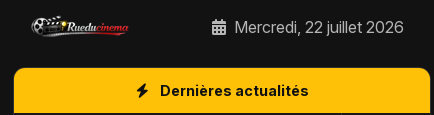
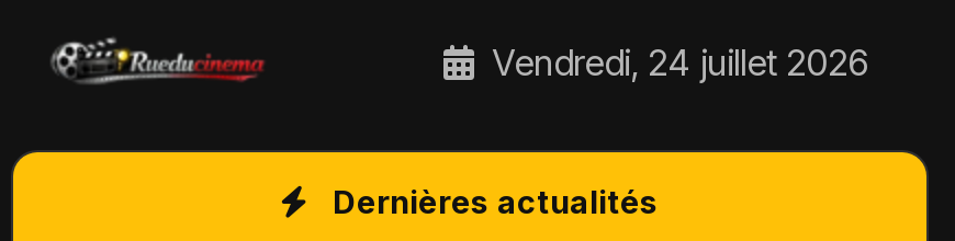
- Mercredi, 22 juillet 2026
+ Vendredi, 24 juillet 2026
